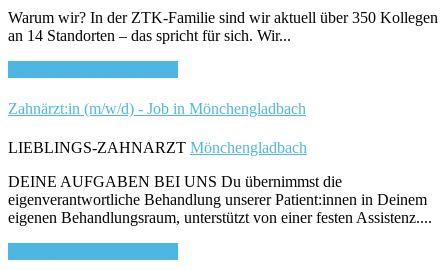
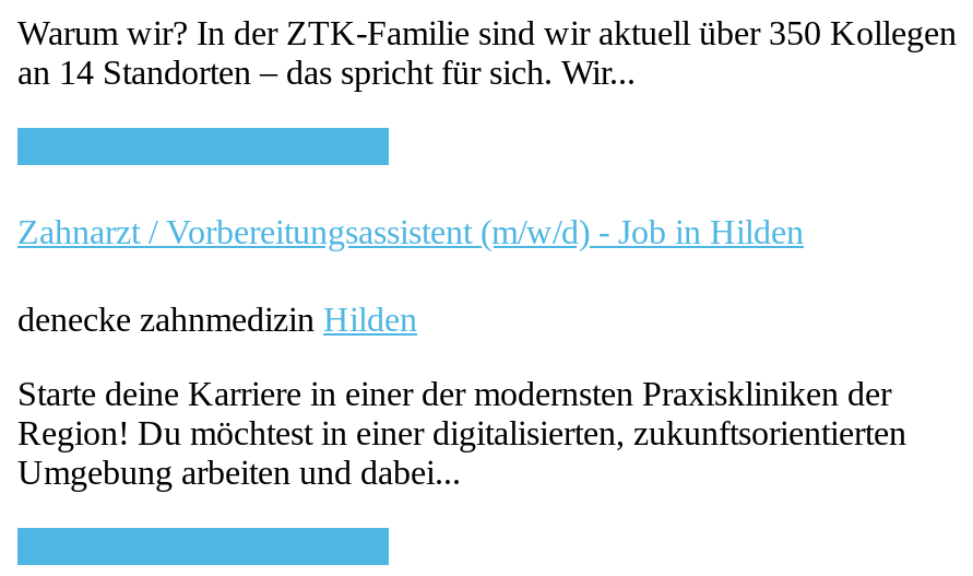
- Zahnärzt:in (m/w/d) - Job in Mönchengladbach
+ Zahnarzt / Vorbereitungsassistent (m/w/d) - Job in Hilden

- LIEBLINGS-ZAHNARZT Mönchengladbach
+ denecke zahnmedizin Hilden

- DEINE AUFGABEN BEI UNS Du übernimmst die
- eigenverantwortliche Behandlung unserer Patient:innen in Deinem
- eigenen Behandlungsraum, unterstützt von einer festen Assistenz....
+ Starte deine Karriere in einer der modernsten Praxiskliniken der
+ Region! Du möchtest in einer digitalisierten, zukunftsorientierten
+ Umgebung arbeiten und dabei...
